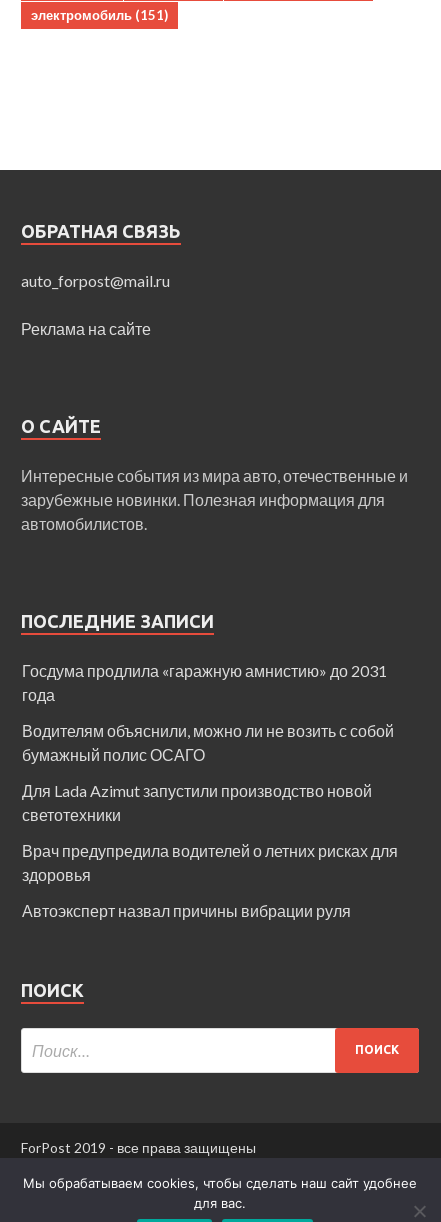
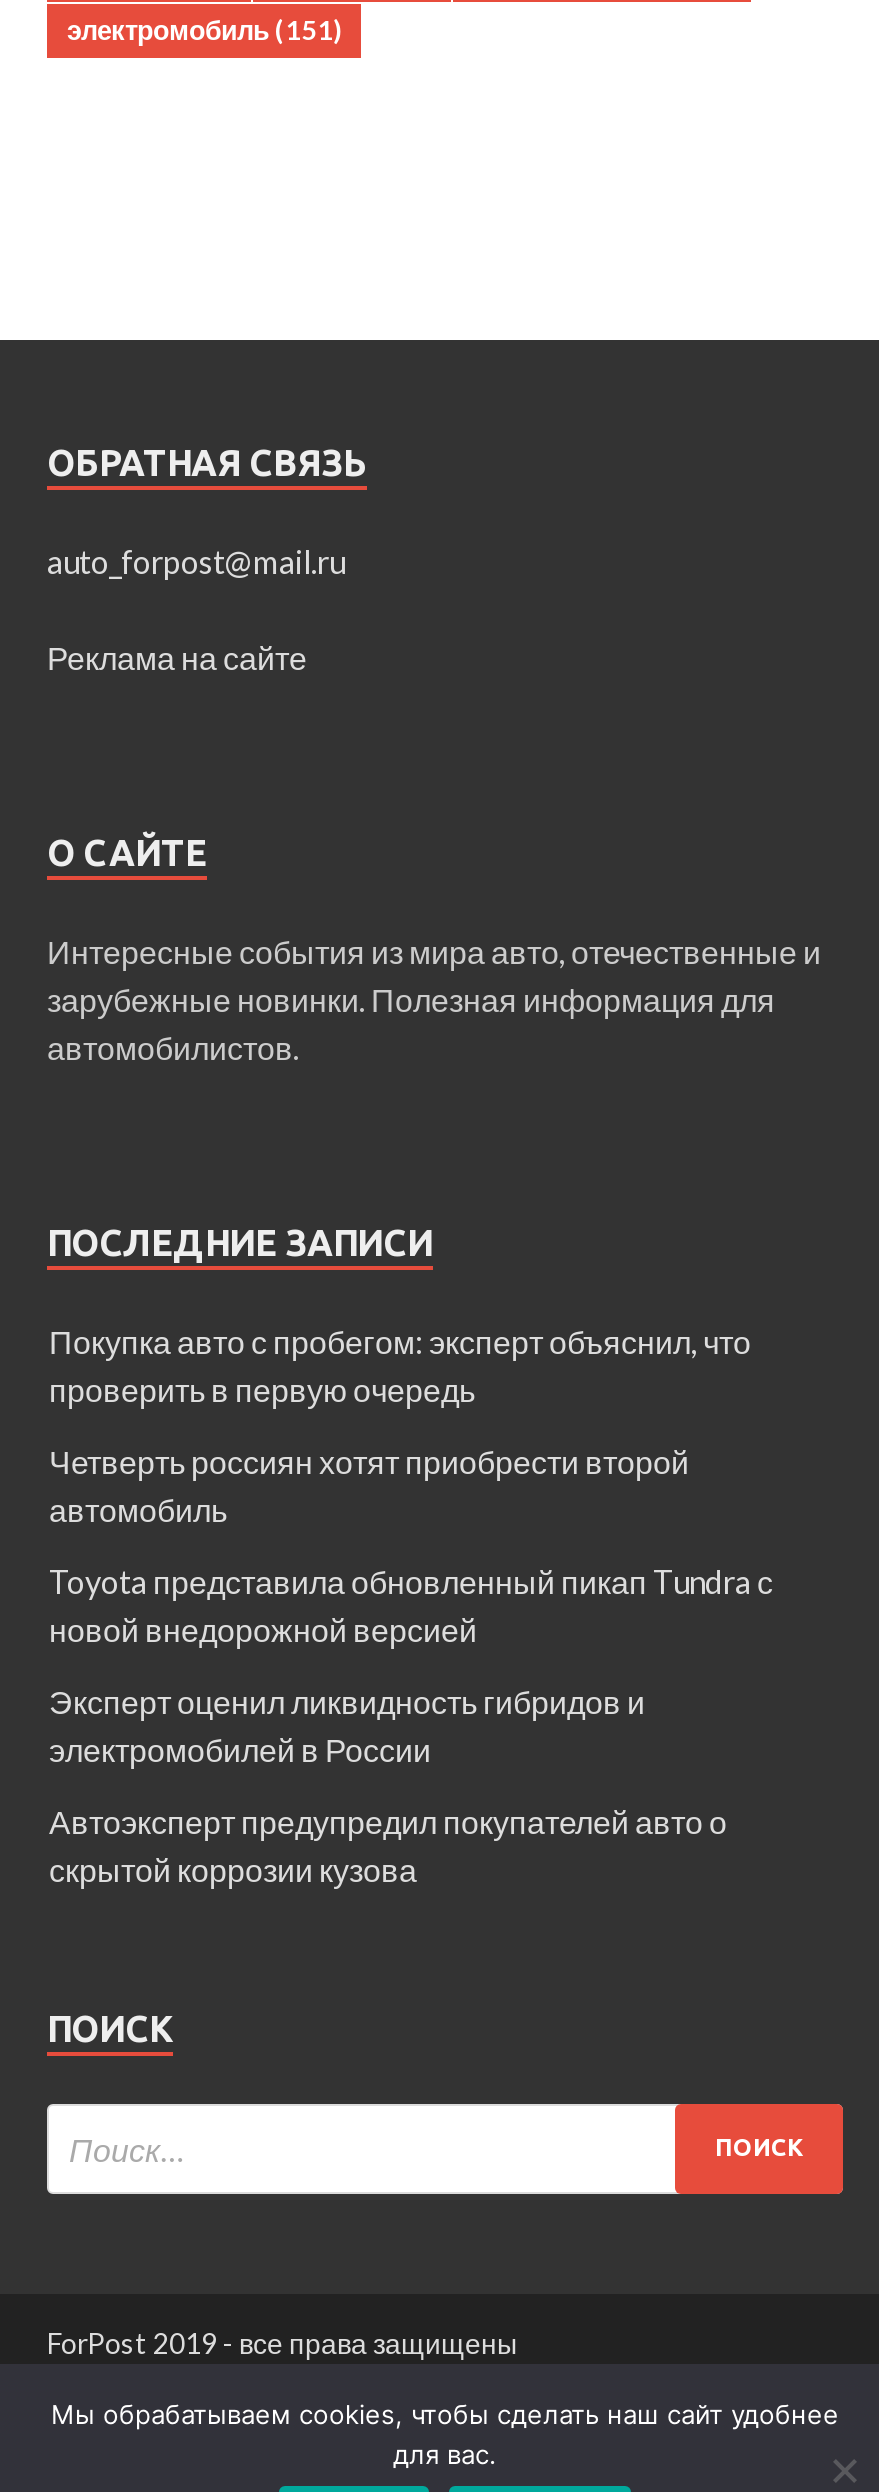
- Госдума продлила «гаражную амнистию» до 2031
- года
+ Покупка авто с пробегом: эксперт объяснил, что
+ проверить в первую очередь

- Водителям объяснили, можно ли не возить с собой
- бумажный полис ОСАГО
+ Четверть россиян хотят приобрести второй
+ автомобиль

- Для Lada Azimut запустили производство новой
- светотехники
+ Toyota представила обновленный пикап Tundra с
+ новой внедорожной версией

- Врач предупредила водителей о летних рисках для
- здоровья
+ Эксперт оценил ликвидность гибридов и
+ электромобилей в России

- Автоэксперт назвал причины вибрации руля
+ Автоэксперт предупредил покупателей авто о
+ скрытой коррозии кузова
